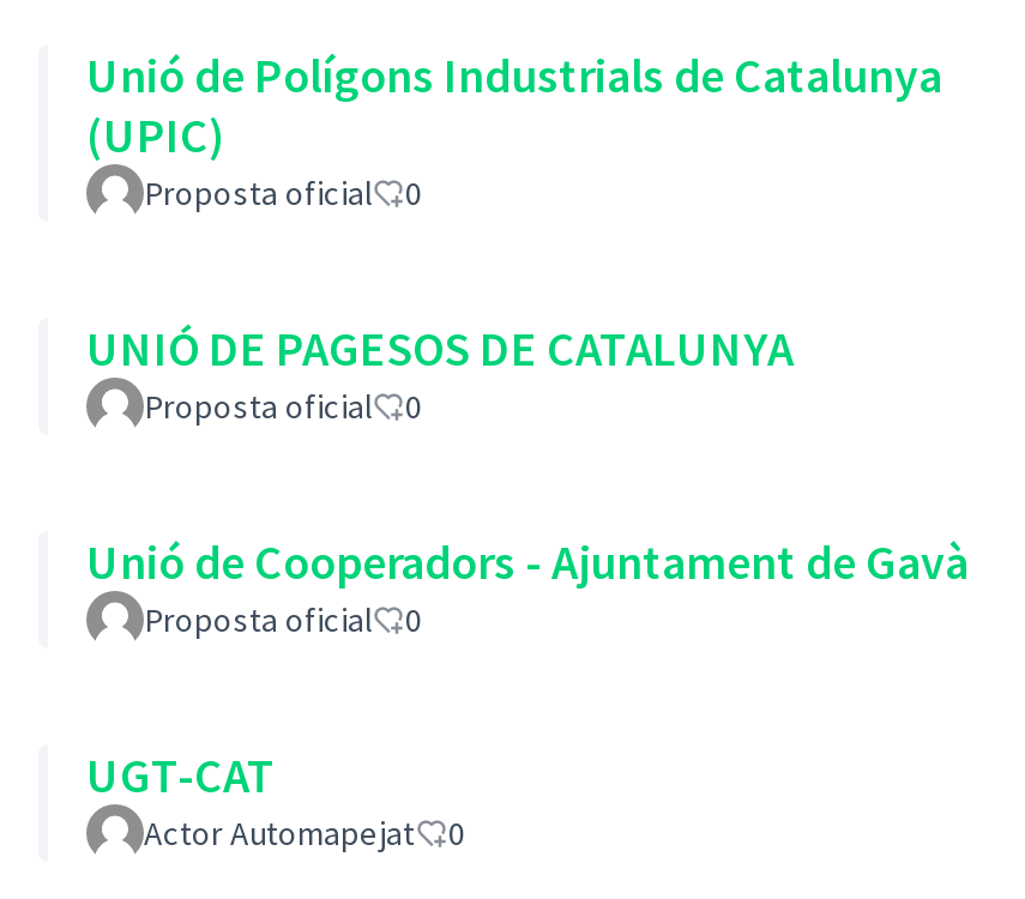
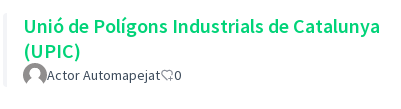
- Proposta oficial
- 0
- UNIÓ DE PAGESOS DE CATALUNYA
- Proposta oficial
- 0
- Unió de Cooperadors - Ajuntament de Gavà
- Proposta oficial
- 0
- UGT-CAT
